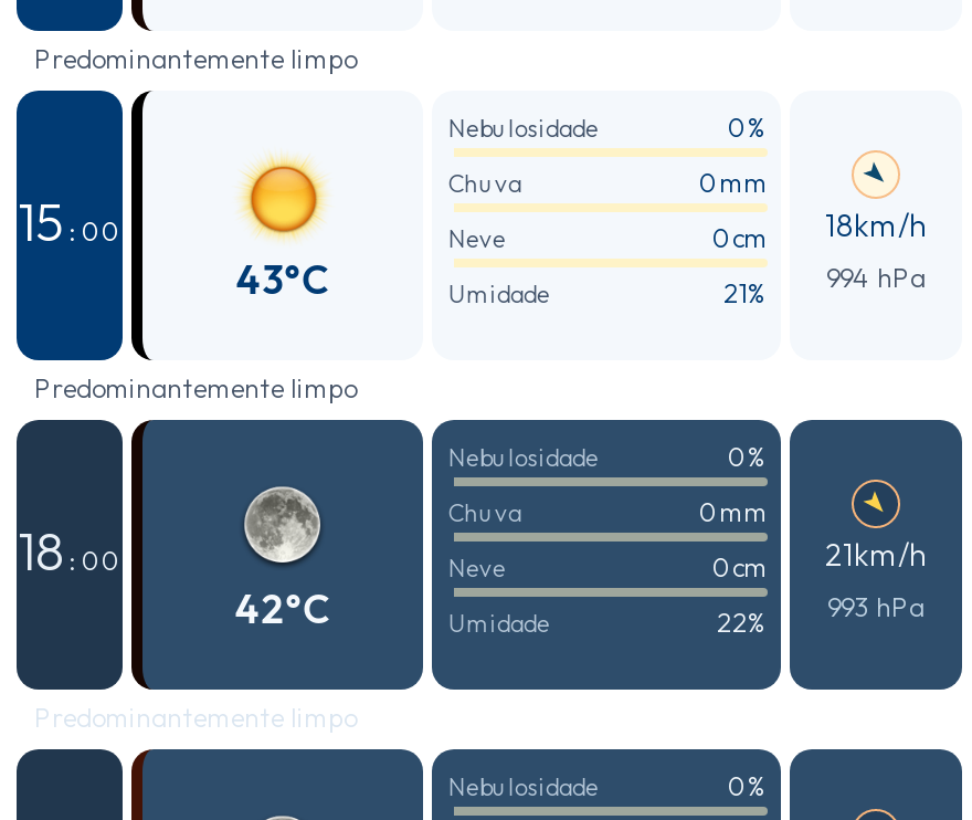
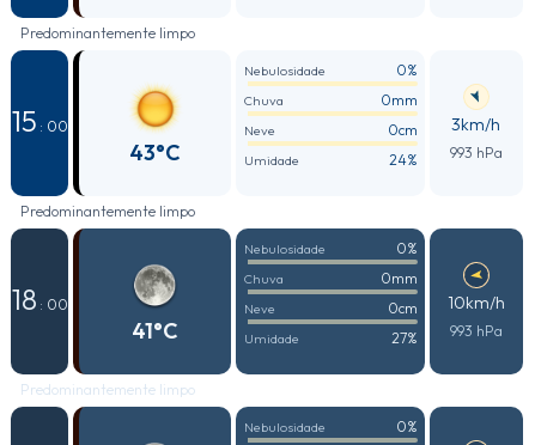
- 18km/h
- 994 hPa
+ 3km/h
+ 993 hPa

- 21%
+ 24%

- 21km/h
+ 10km/h

- 42°C
+ 41°C

- 22% 993 hPa
+ 27% 993 hPa
